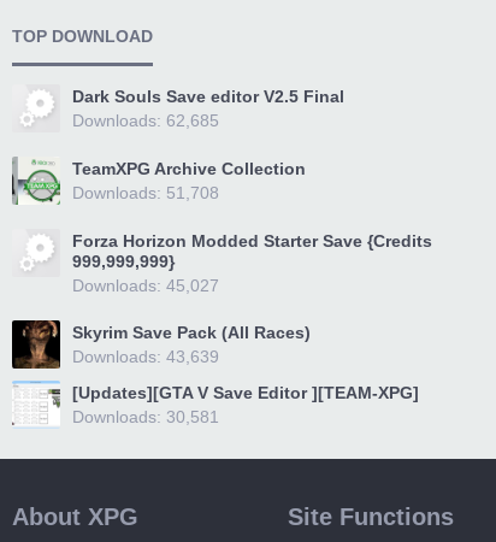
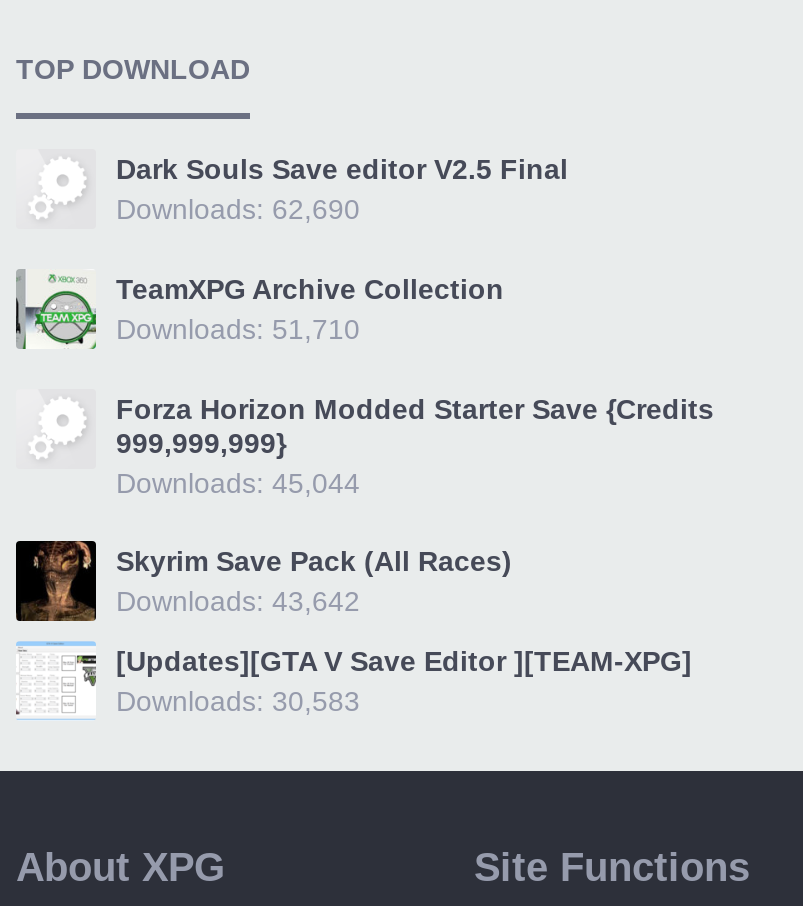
- Downloads: 62,685
+ Downloads: 62,690

- Downloads: 51,708
+ Downloads: 51,710

- Downloads: 45,027
+ Downloads: 45,044

- Downloads: 43,639
+ Downloads: 43,642

- Downloads: 30,581
+ Downloads: 30,583
